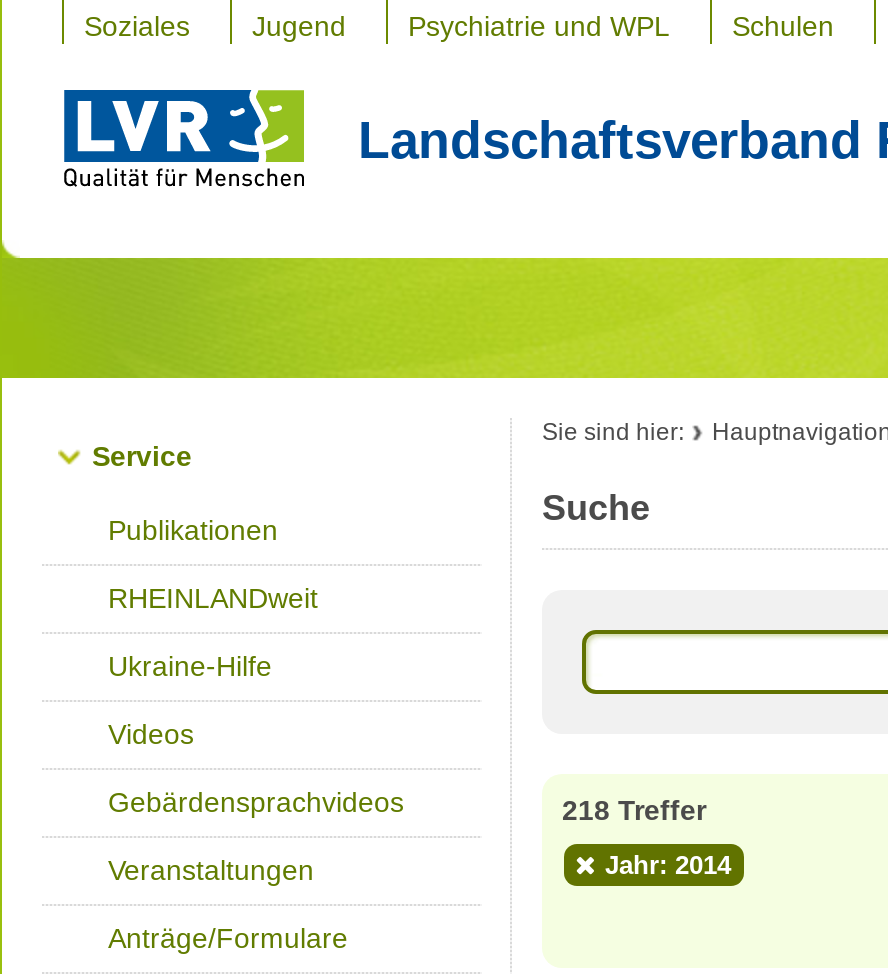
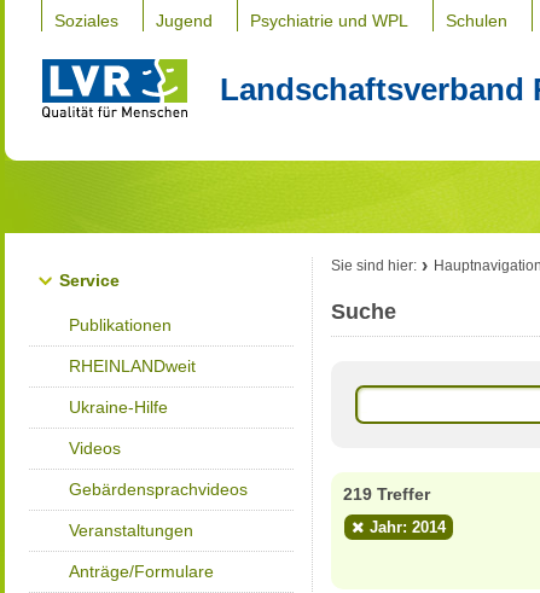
- 218 Treffer
+ 219 Treffer
